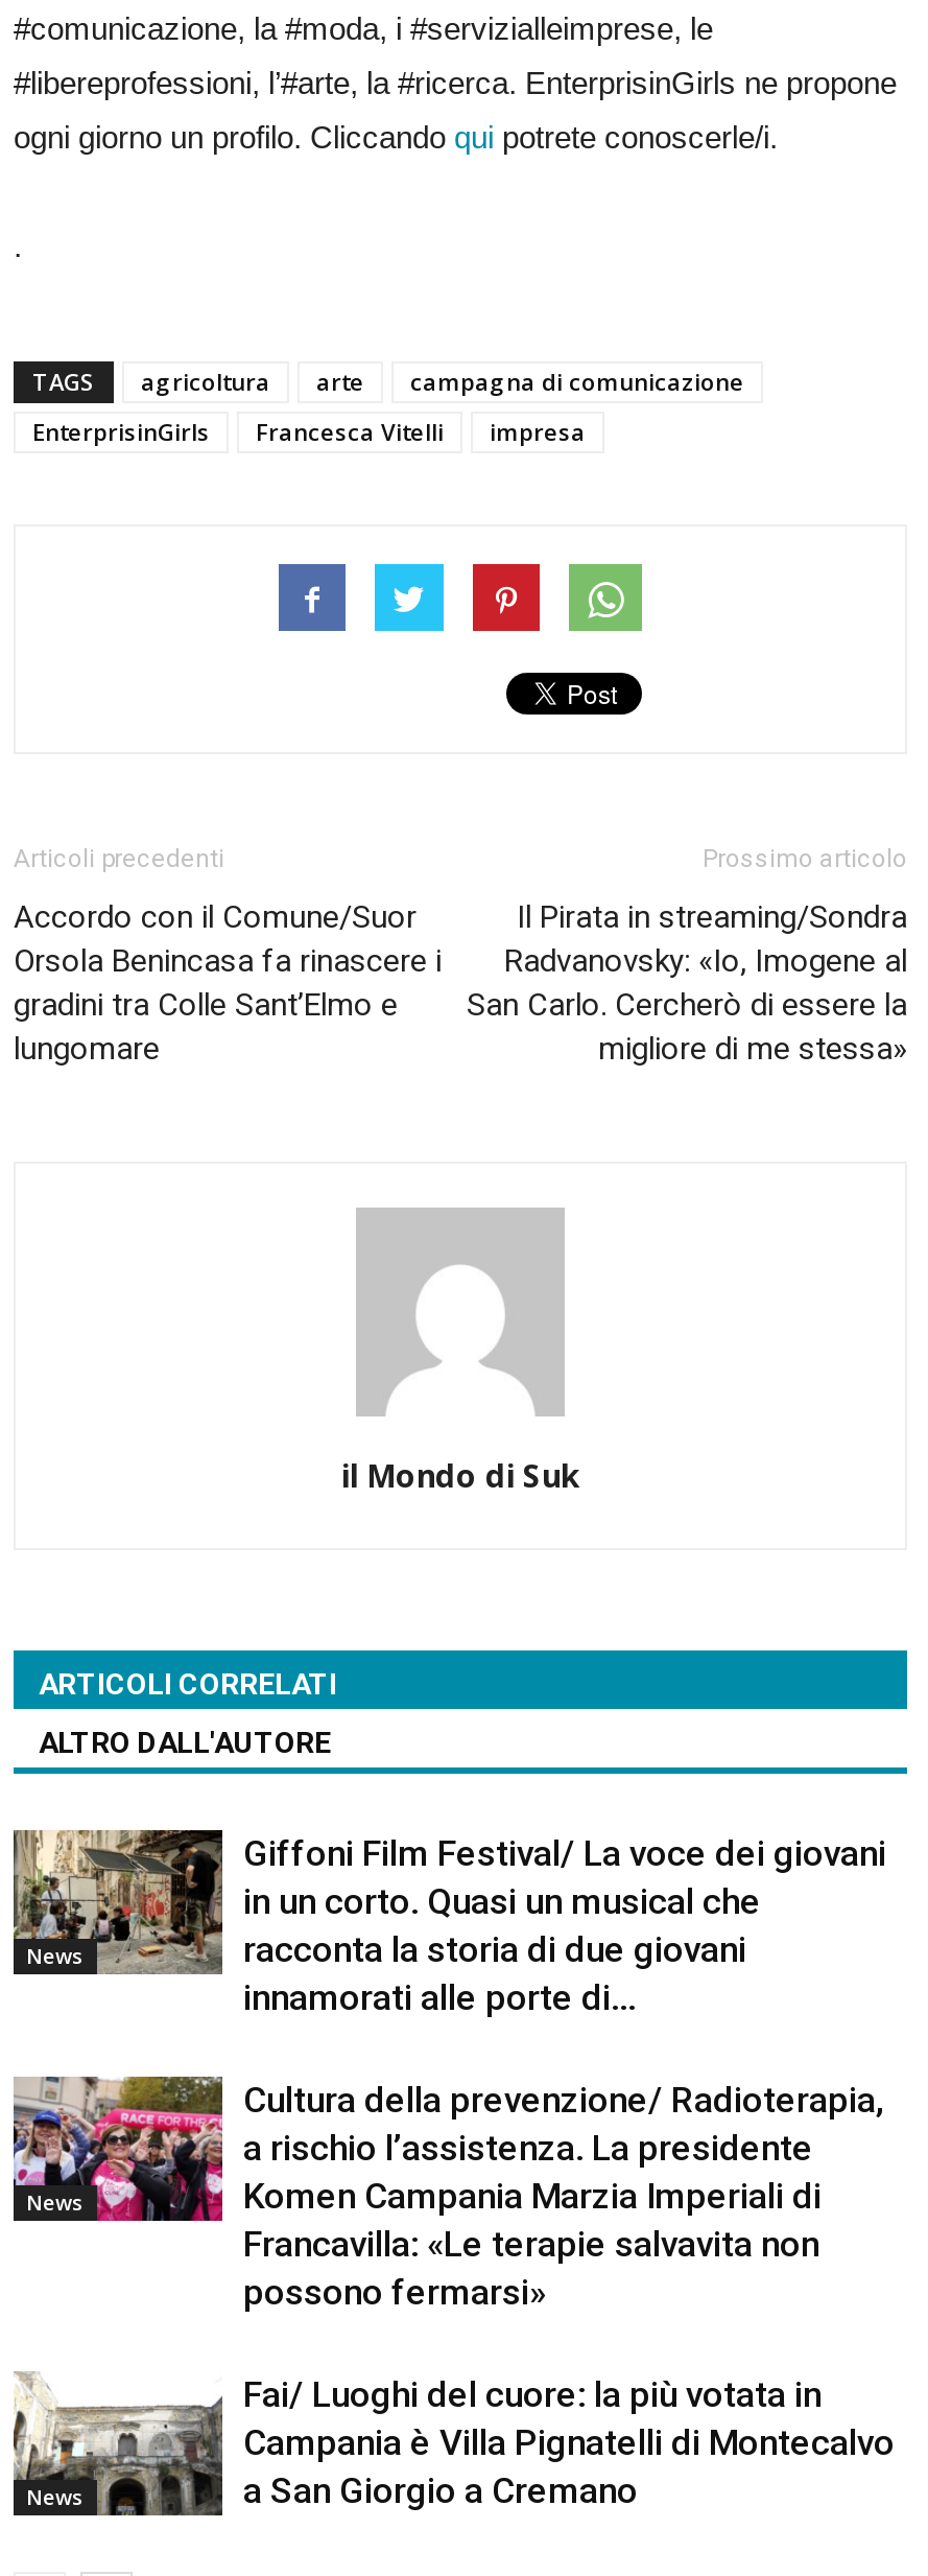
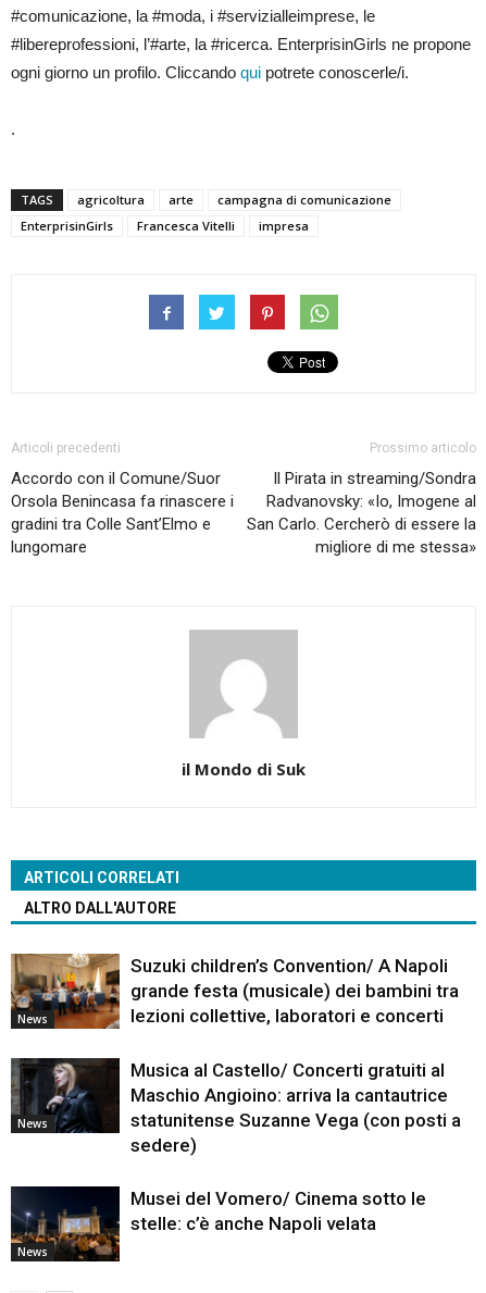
- [image]
- Giffoni Film Festival/ La voce dei giovani
- in un corto. Quasi un musical che
- racconta la storia di due giovani
- innamorati alle porte di...
+ [image]
+ Suzuki children’s Convention/ A Napoli
+ grande festa (musicale) dei bambini tra
+ lezioni collettive, laboratori e concerti

- [image]
- Cultura della prevenzione/ Radioterapia,
- a rischio l’assistenza. La presidente
- Komen Campania Marzia Imperiali di
- Francavilla: «Le terapie salvavita non
- possono fermarsi»
+ [image]
+ Musica al Castello/ Concerti gratuiti al
+ Maschio Angioino: arriva la cantautrice
+ statunitense Suzanne Vega (con posti a
+ sedere)

- [image]
- Fai/ Luoghi del cuore: la più votata in
- Campania è Villa Pignatelli di Montecalvo
- a San Giorgio a Cremano
+ [image]
+ Musei del Vomero/ Cinema sotto le
+ stelle: c’è anche Napoli velata
